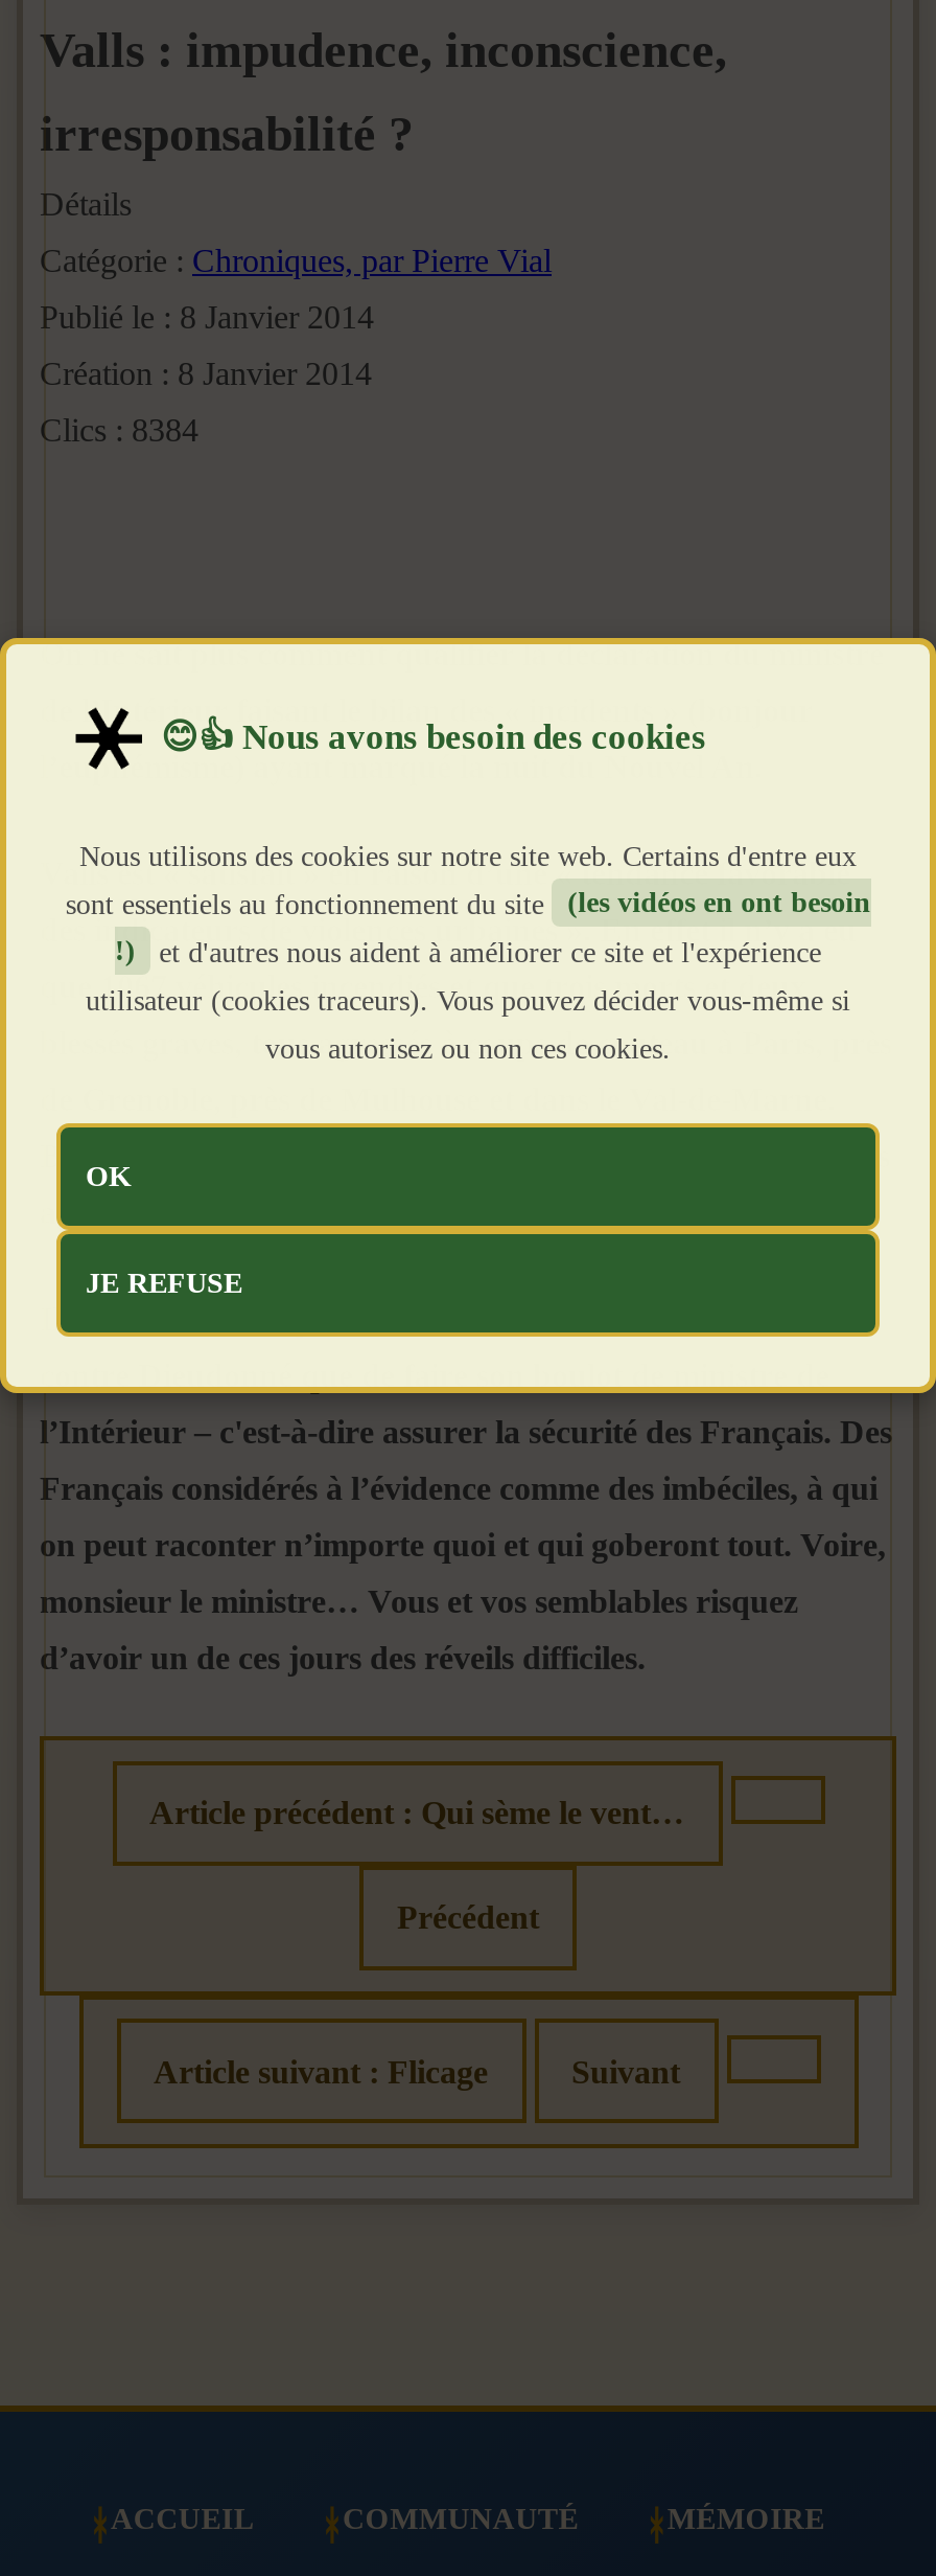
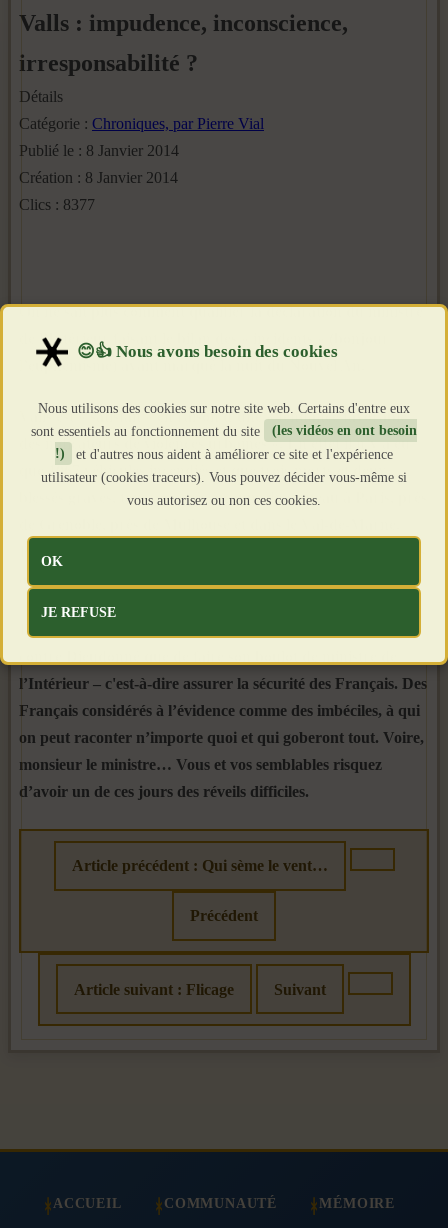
- Clics : 8384
+ Clics : 8377
